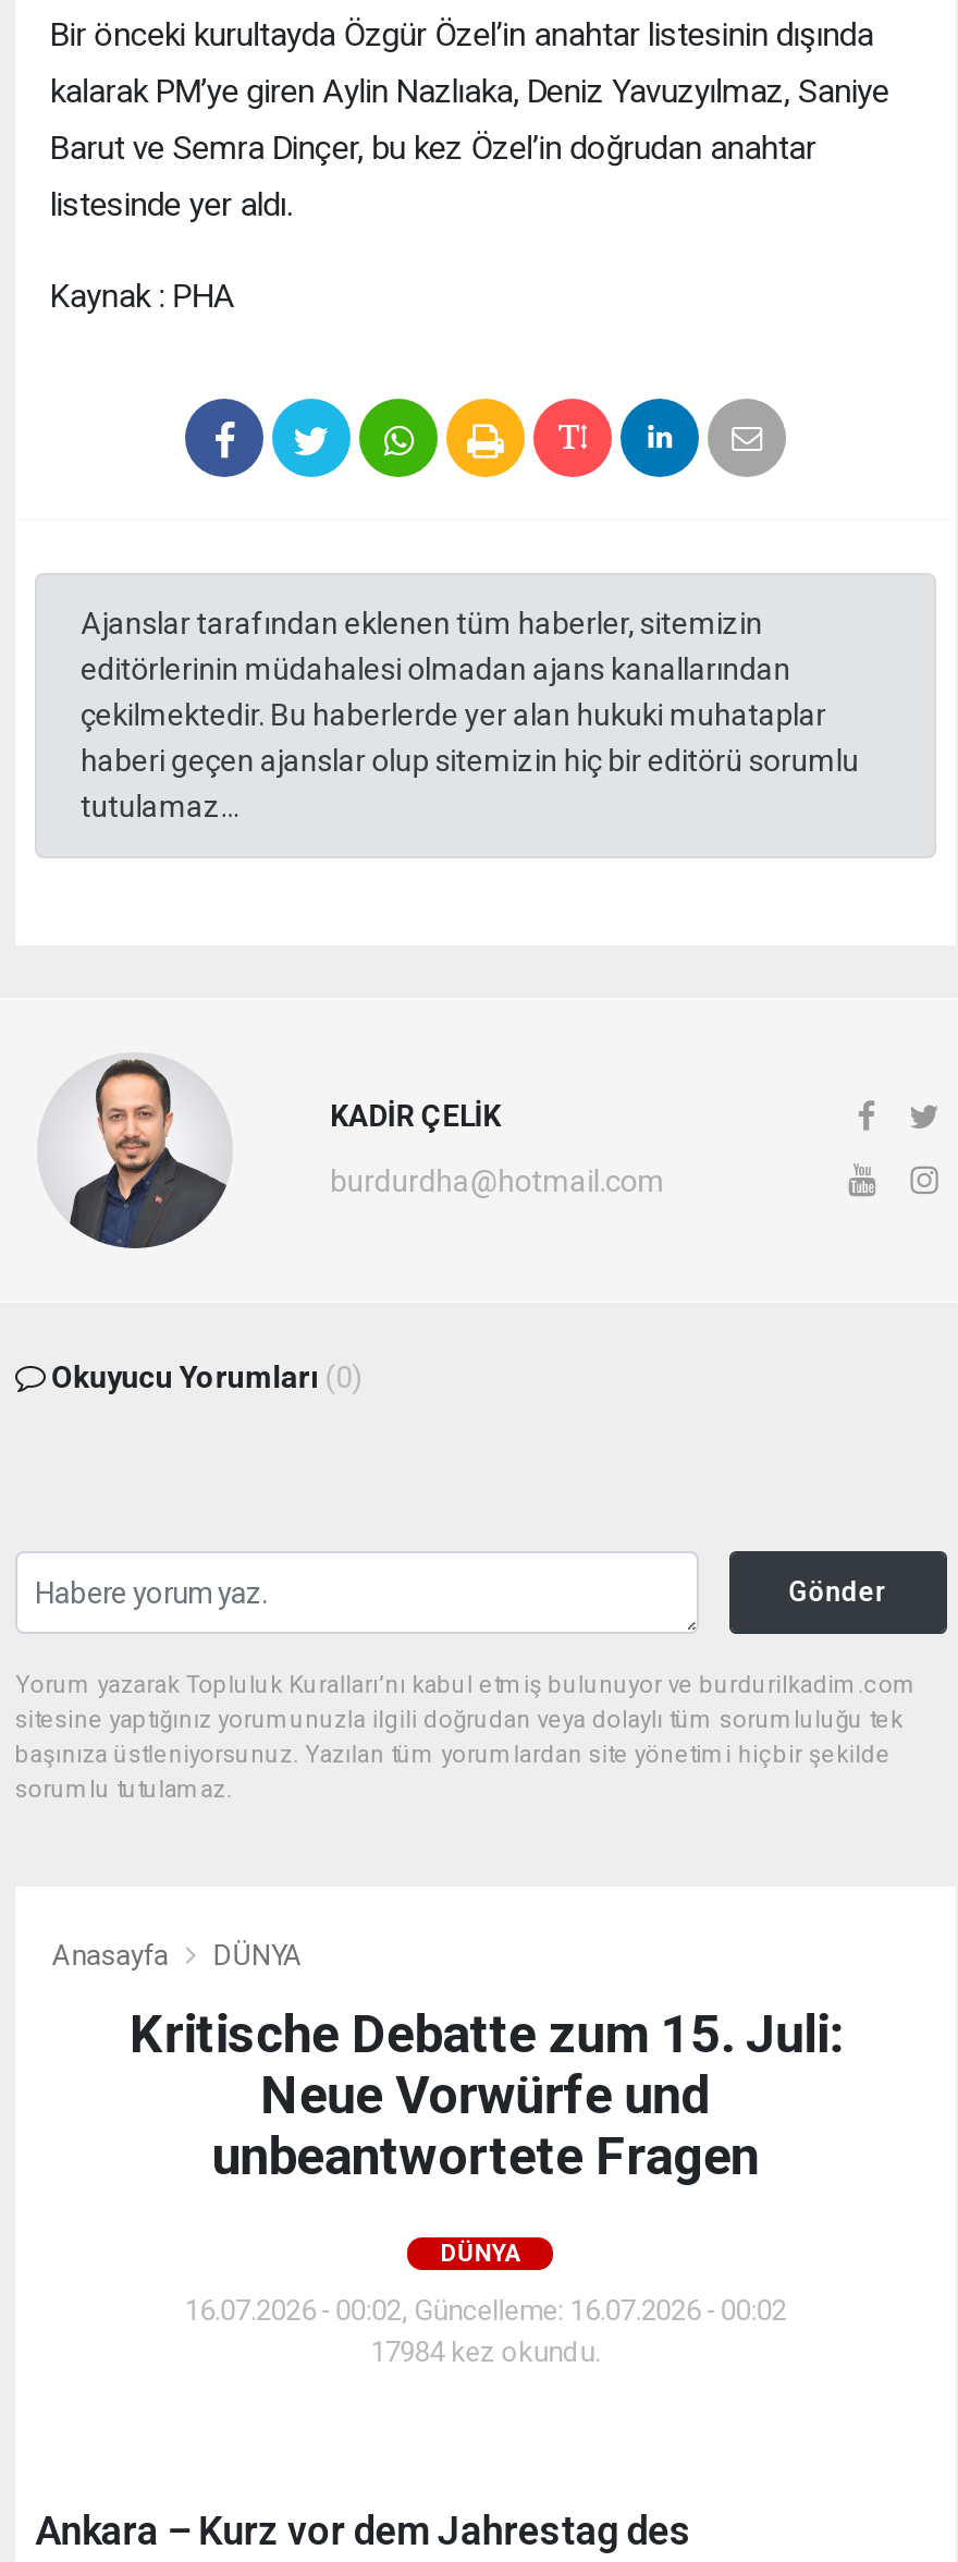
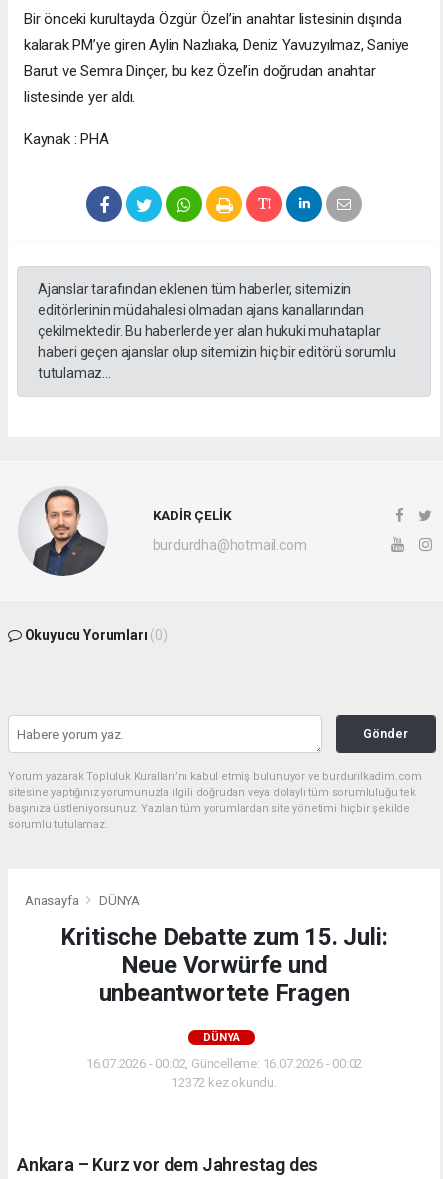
- 17984 kez okundu.
+ 12372 kez okundu.
